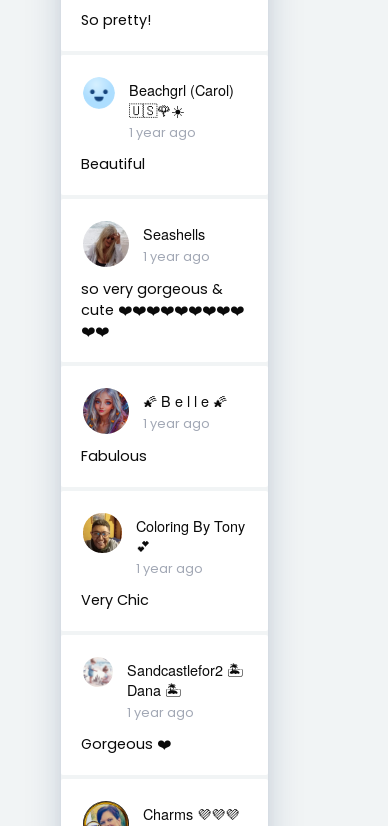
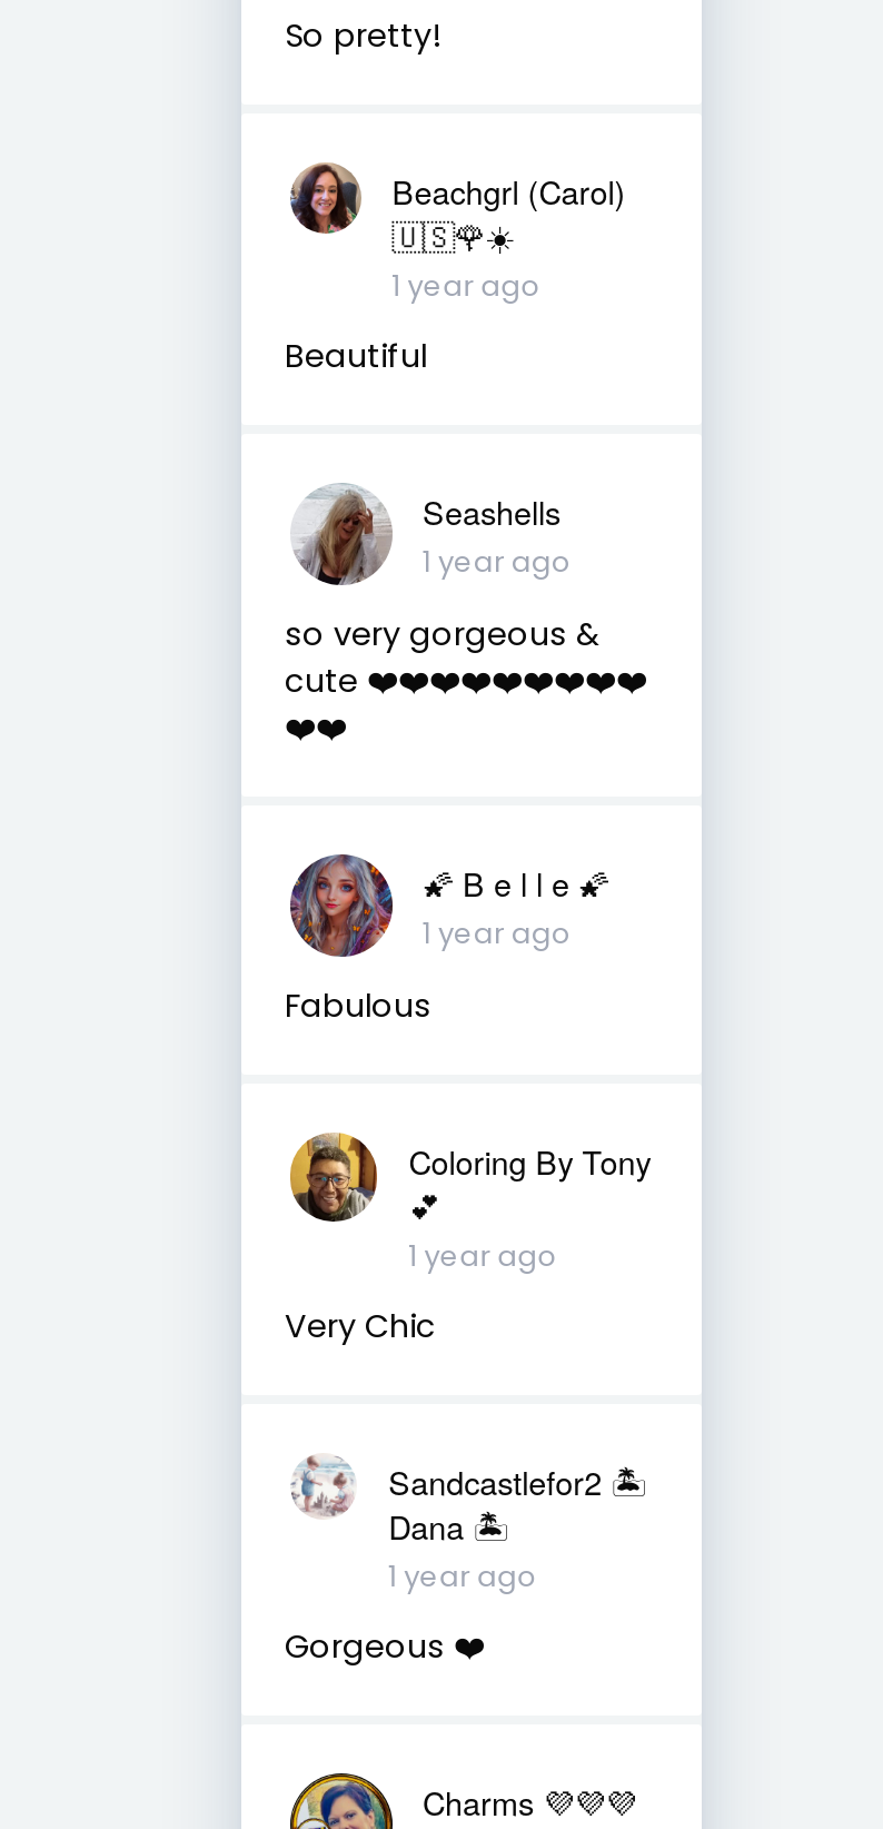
- [image]
+ [image]
